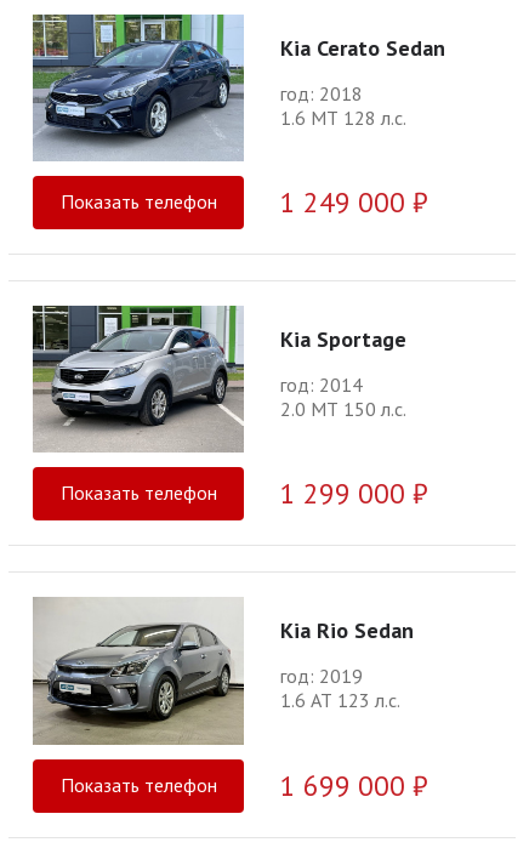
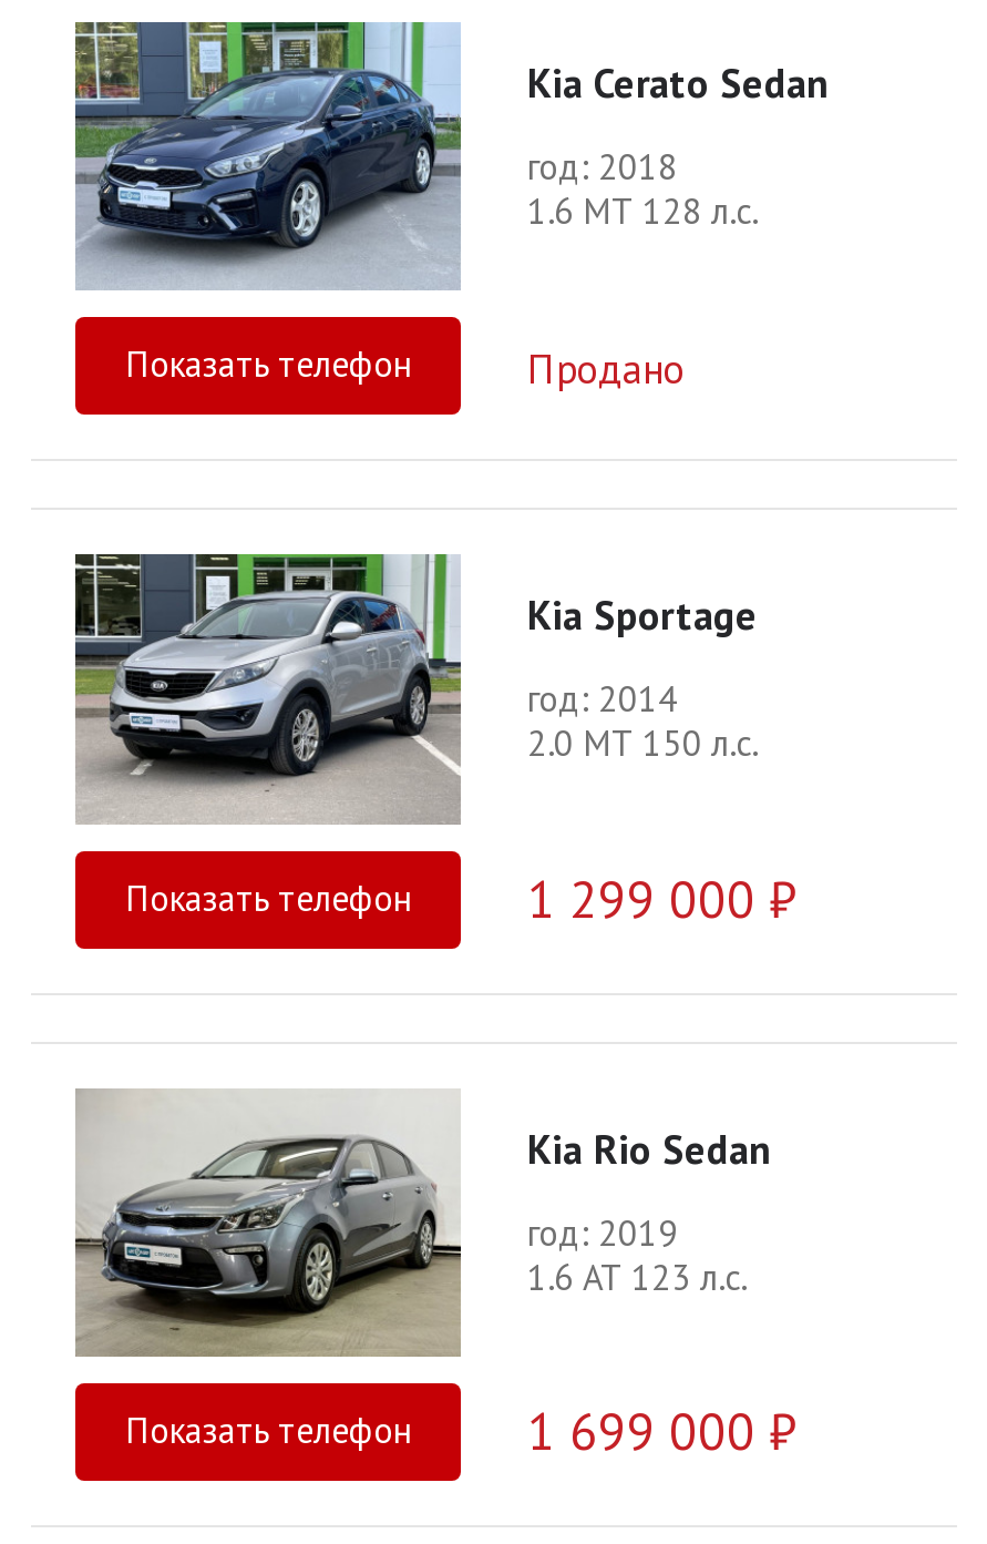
- 1 249 000 ₽
+ Продано
